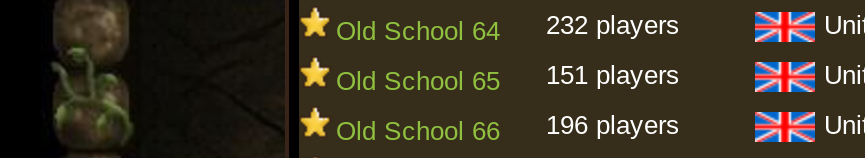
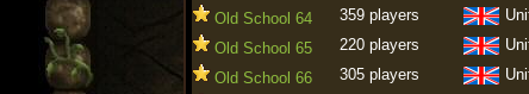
- Old School 64 232 players
+ Old School 64 359 players

- Old School 65 151 players
+ Old School 65 220 players

- Old School 66 196 players
+ Old School 66 305 players
